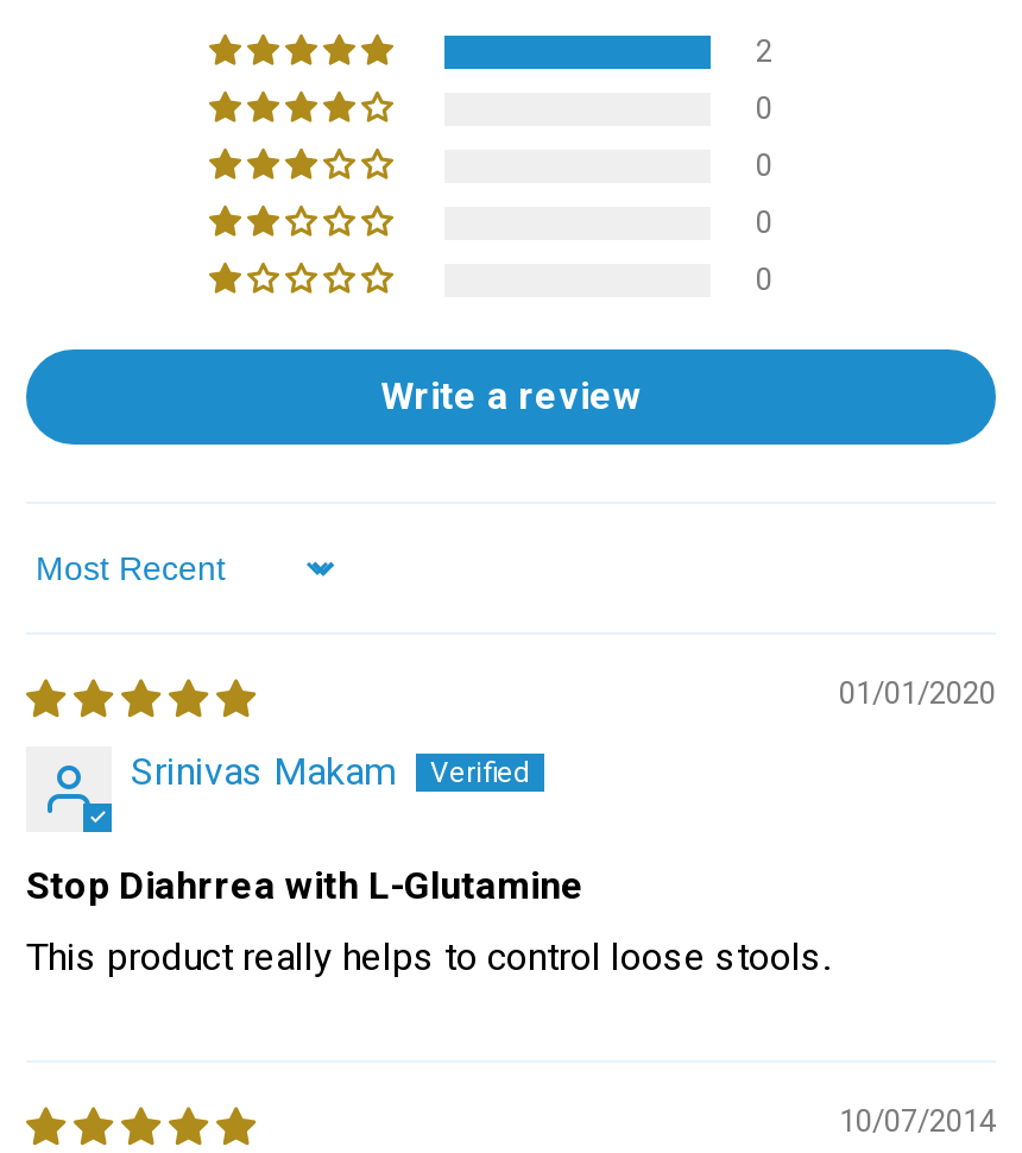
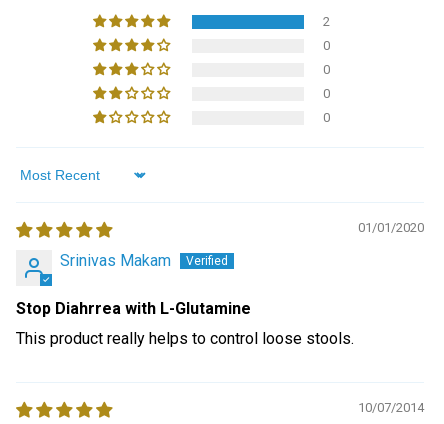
- Write a review
